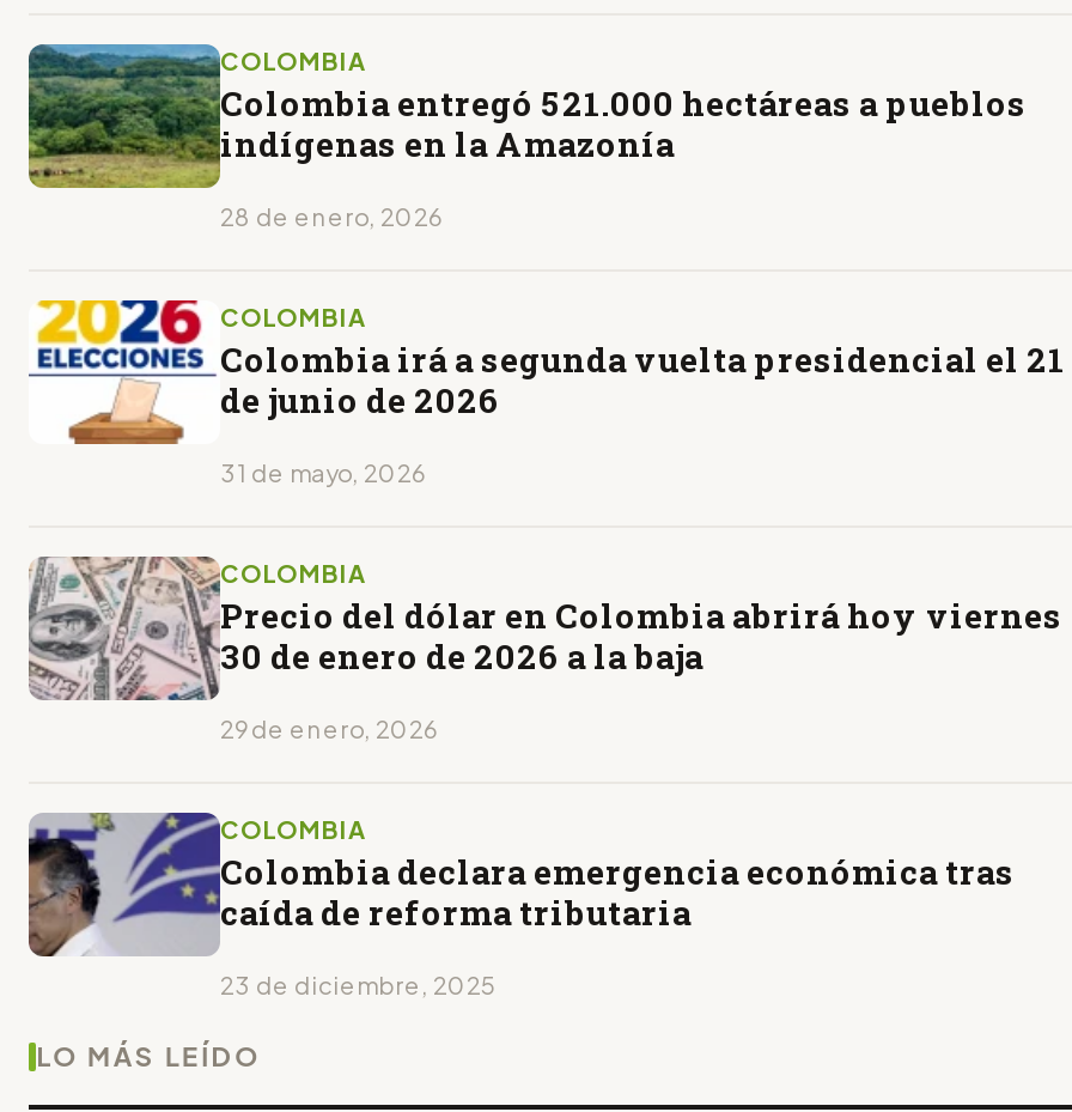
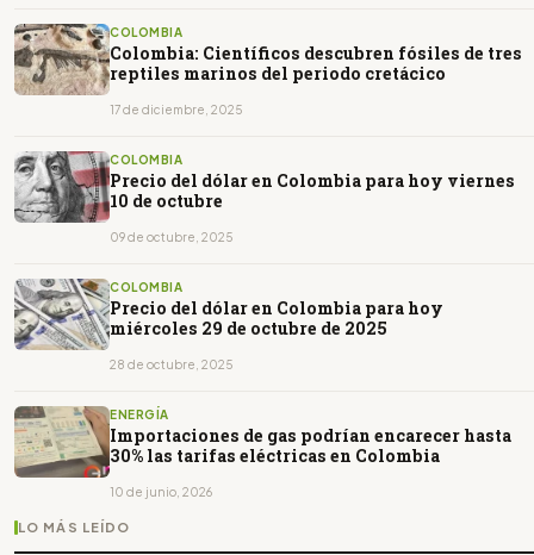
- [image]
- Colombia entregó 521.000 hectáreas a pueblos
- indígenas en la Amazonía
+ [image]
+ Colombia: Científicos descubren fósiles de tres
+ reptiles marinos del periodo cretácico

- 28 de enero, 2026
+ 17 de diciembre, 2025

- [image]
- Colombia irá a segunda vuelta presidencial el 21
- de junio de 2026
+ [image]
+ Precio del dólar en Colombia para hoy viernes
+ 10 de octubre

- 31 de mayo, 2026
+ 09 de octubre, 2025

- [image]
- Precio del dólar en Colombia abrirá hoy viernes
- 30 de enero de 2026 a la baja
+ [image]
+ Precio del dólar en Colombia para hoy
+ miércoles 29 de octubre de 2025

- 29 de enero, 2026
+ 28 de octubre, 2025

- [image]
- COLOMBIA
- Colombia declara emergencia económica tras
- caída de reforma tributaria
+ [image]
+ ENERGÍA
+ Importaciones de gas podrían encarecer hasta
+ 30% las tarifas eléctricas en Colombia

- 23 de diciembre, 2025
+ 10 de junio, 2026
